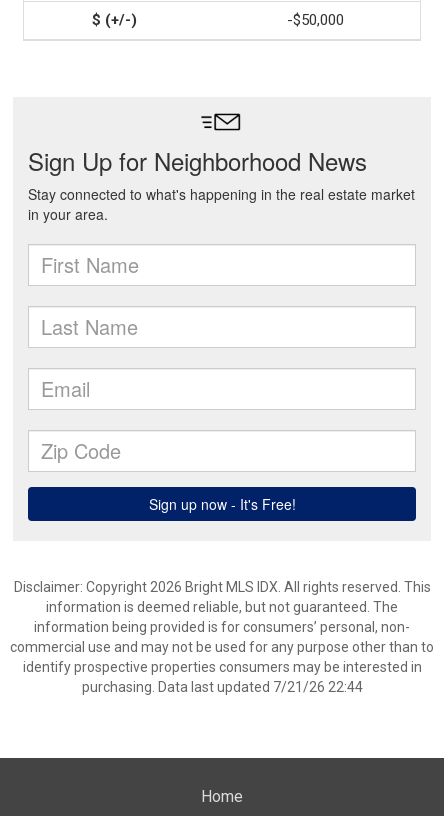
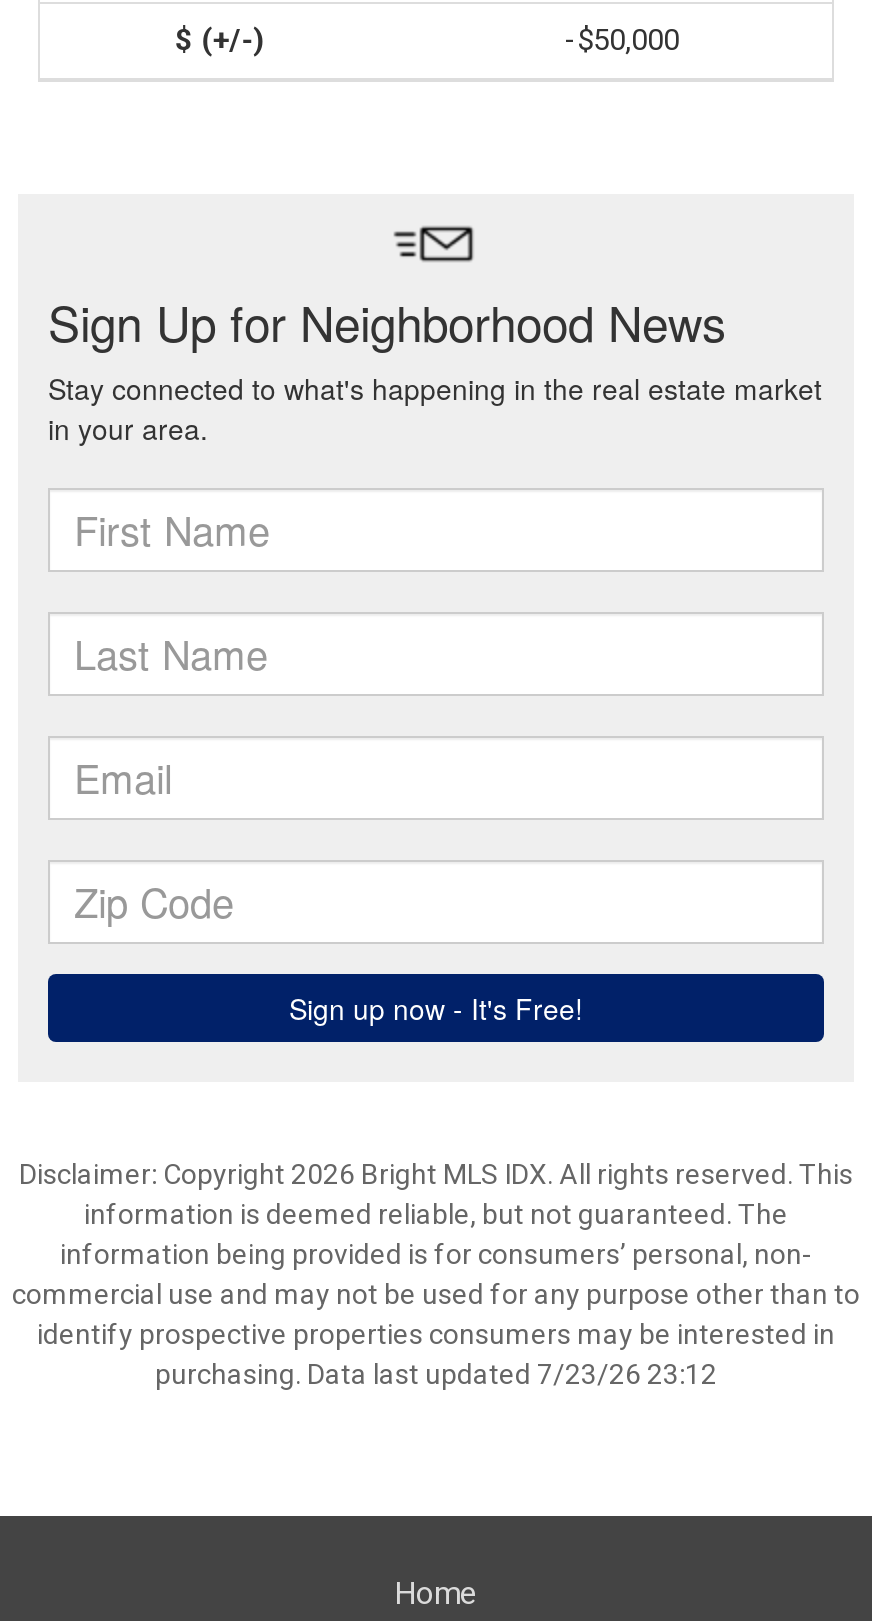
- purchasing. Data last updated 7/21/26 22:44
+ purchasing. Data last updated 7/23/26 23:12
